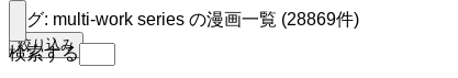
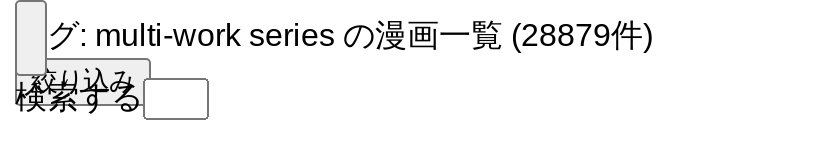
- タグ: multi-work series の漫画一覧 (28869件)
+ タグ: multi-work series の漫画一覧 (28879件)
